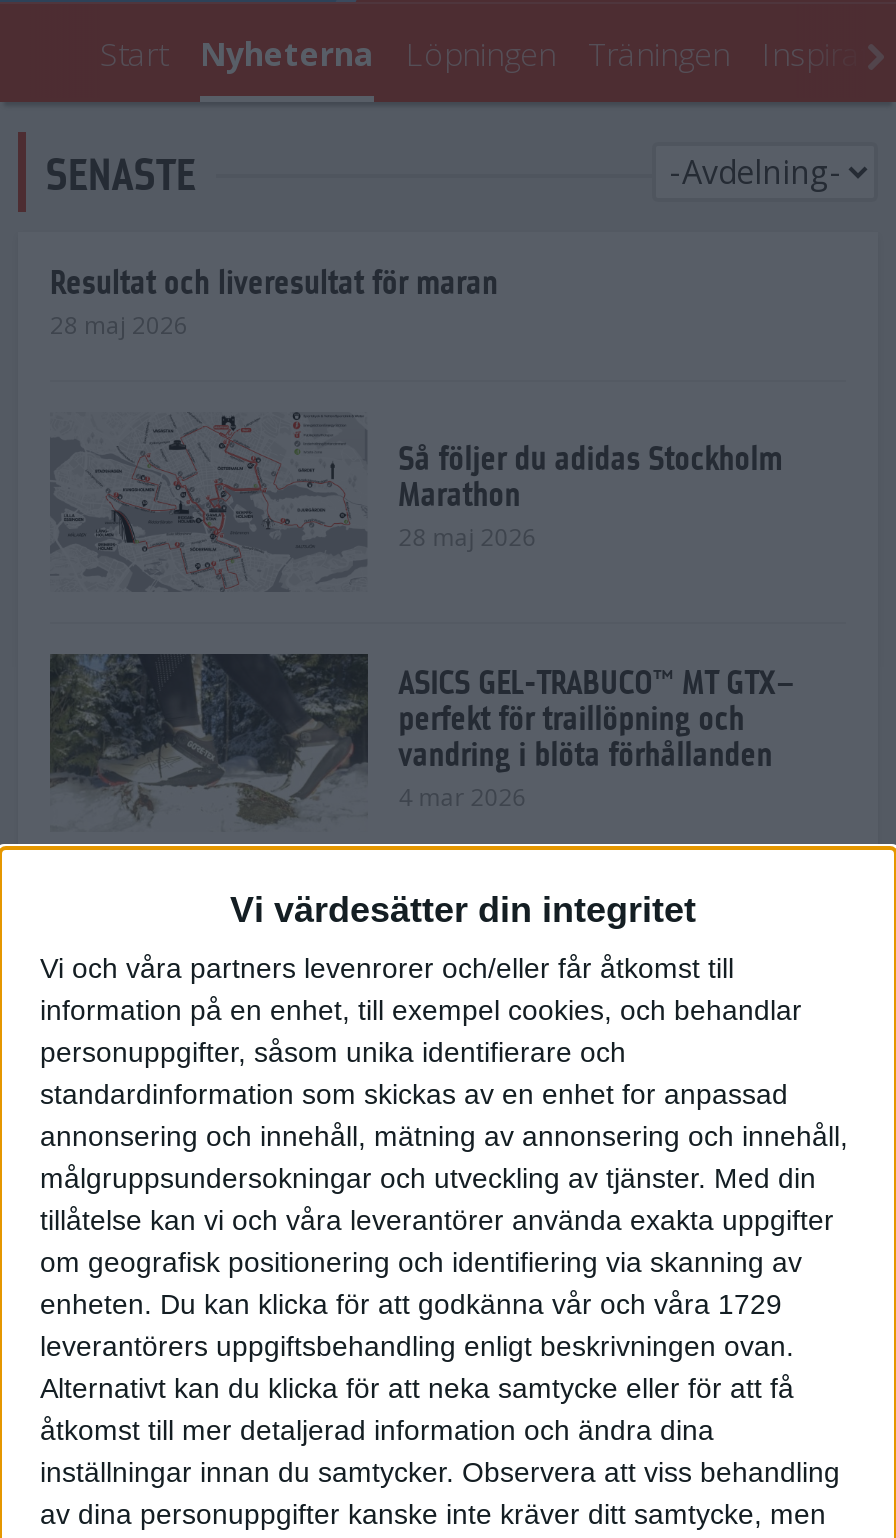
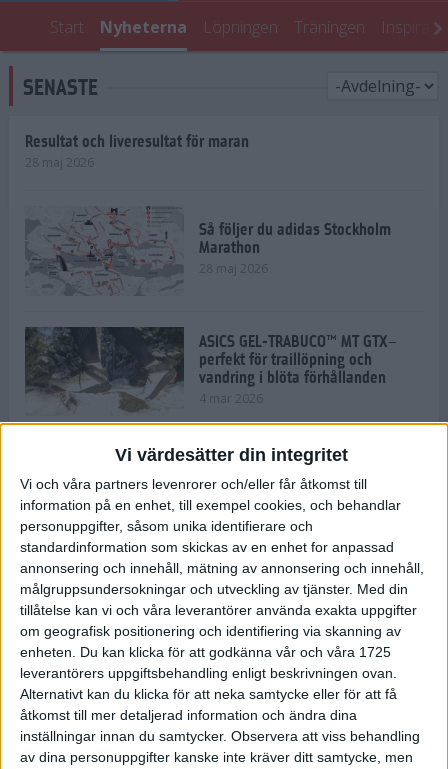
- enheten. Du kan klicka för att godkänna vår och våra 1729
+ enheten. Du kan klicka för att godkänna vår och våra 1725
